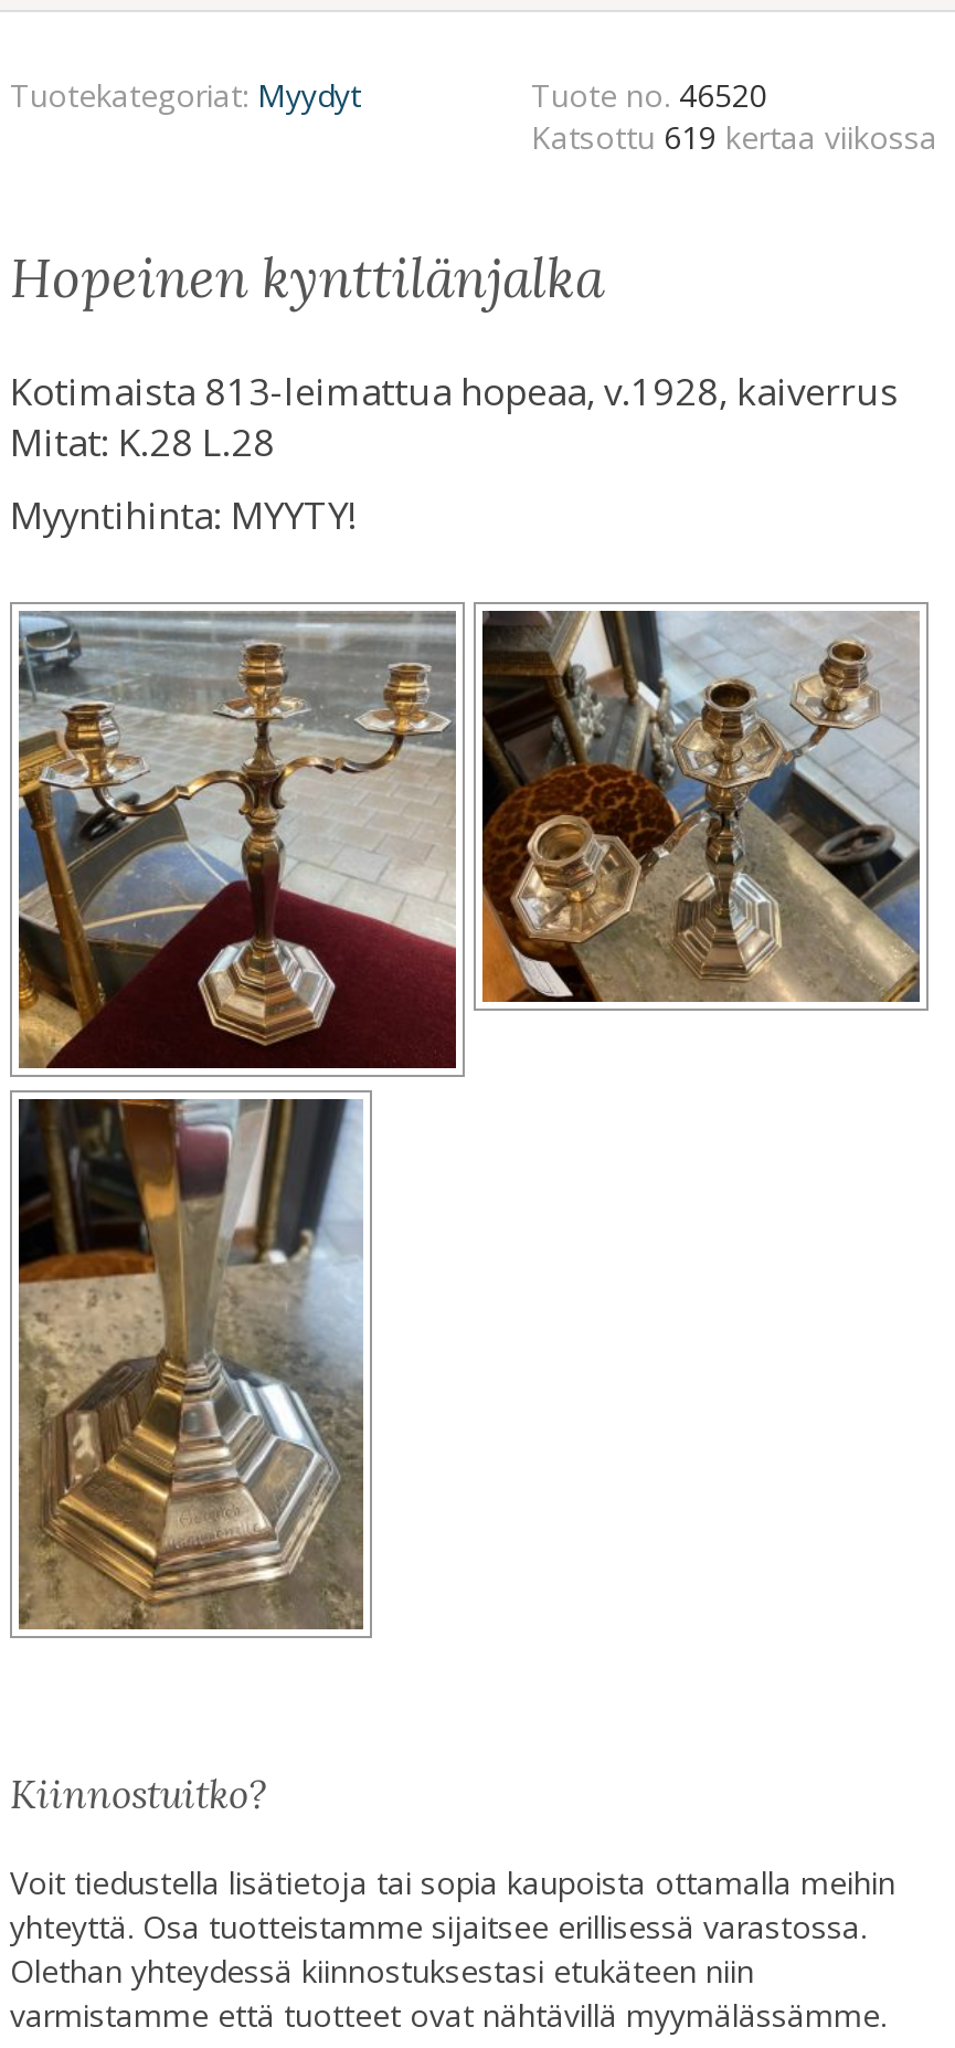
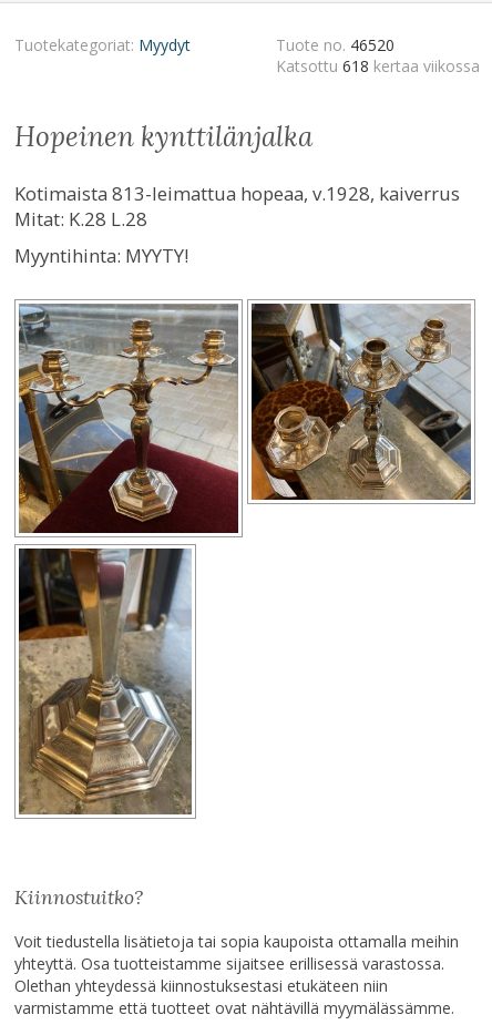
- Katsottu 619 kertaa viikossa
+ Katsottu 618 kertaa viikossa
